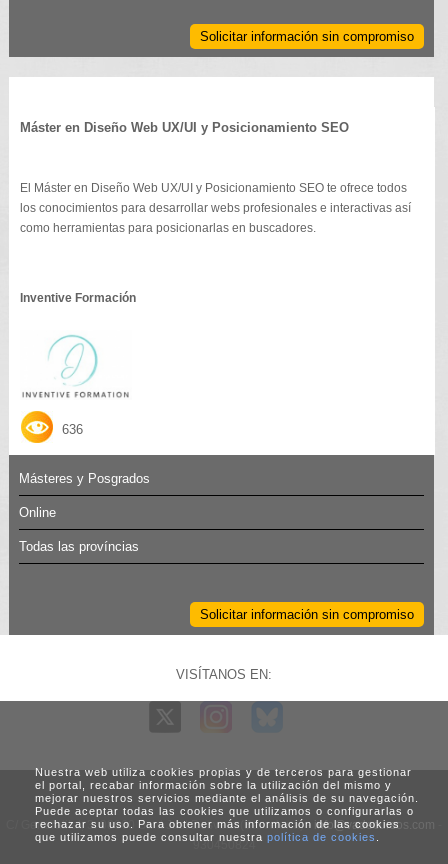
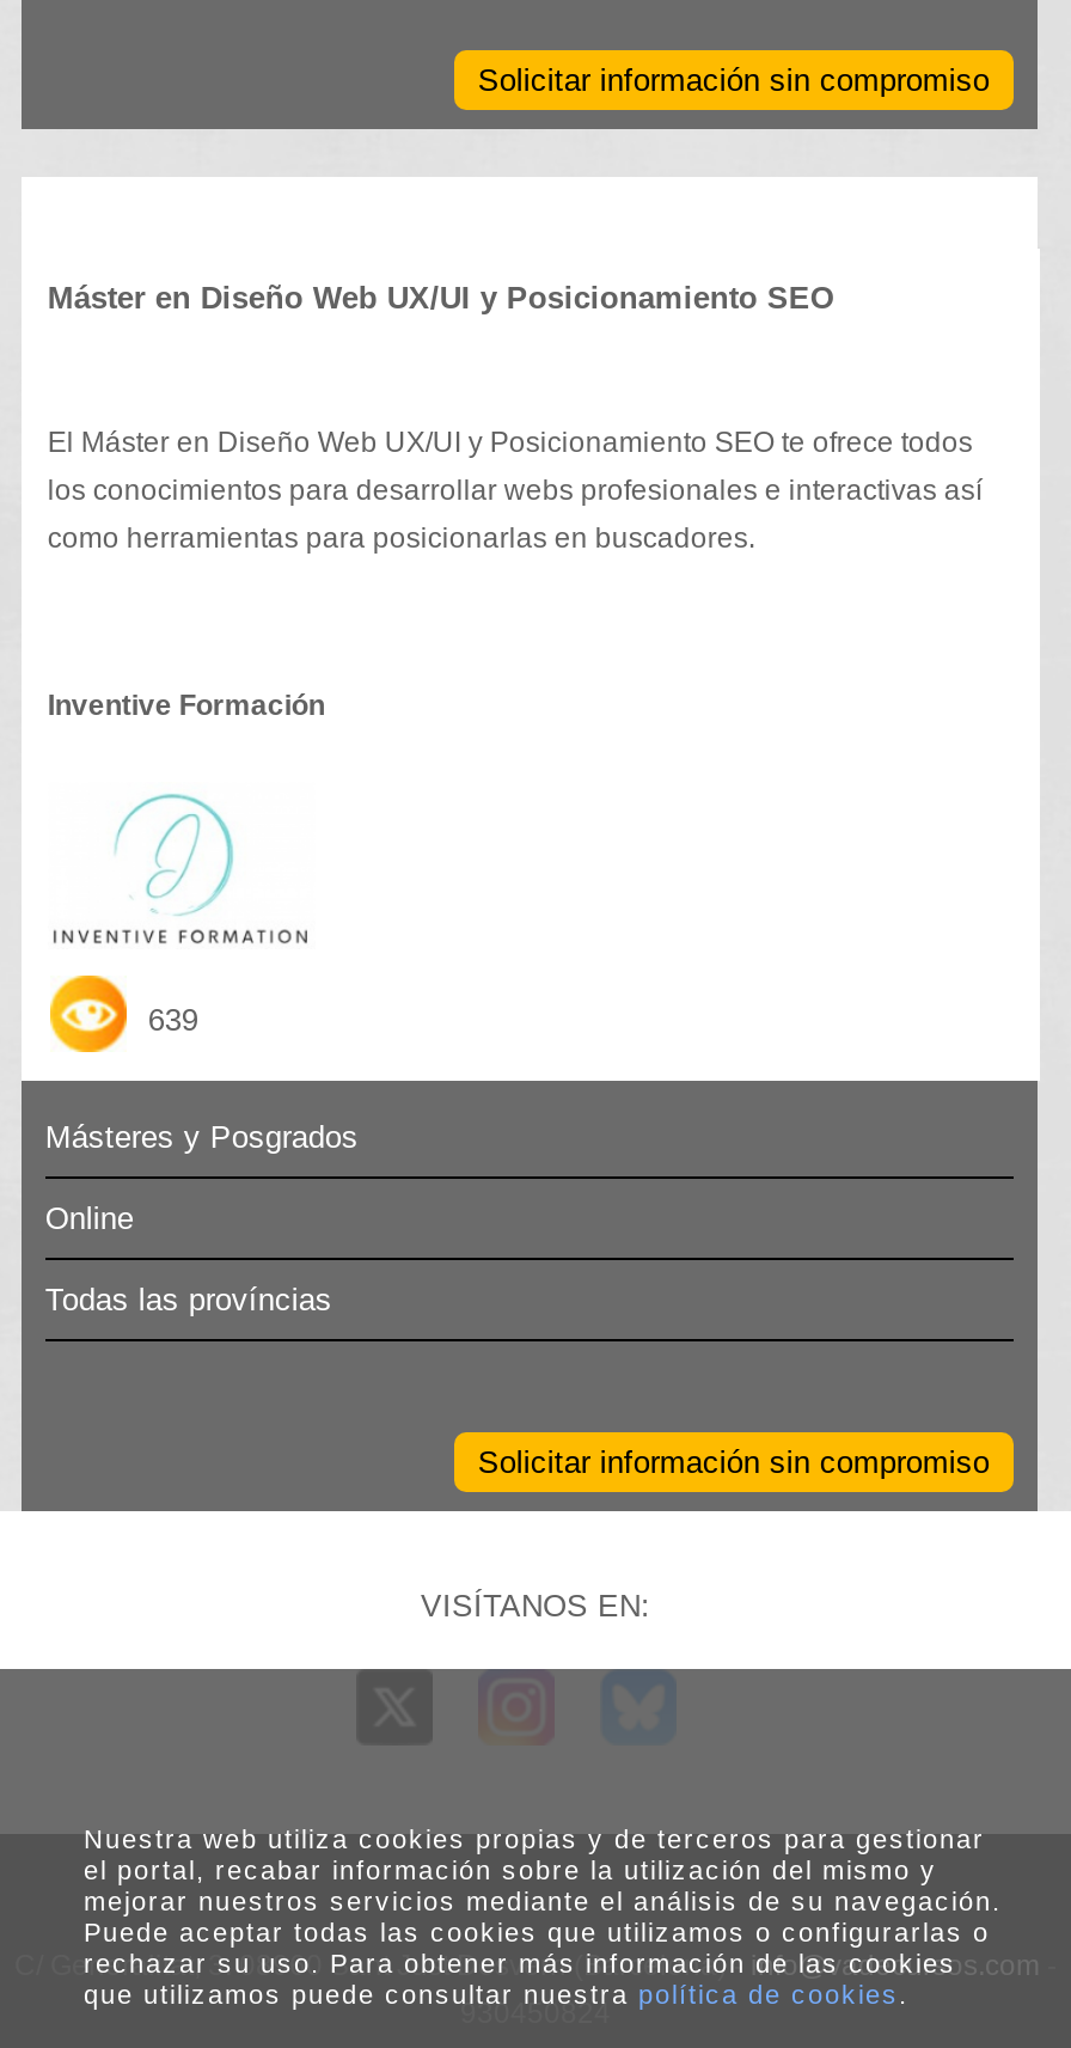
- 636
+ 639
